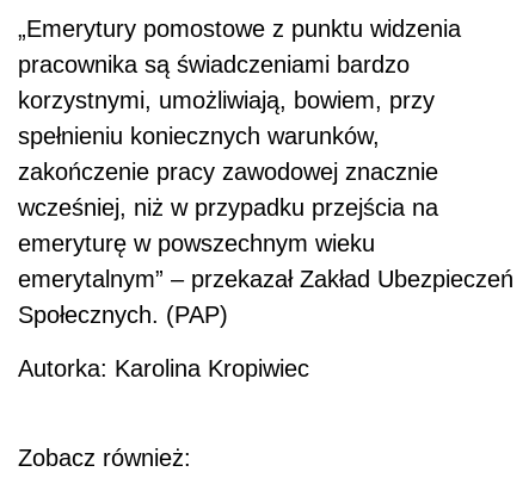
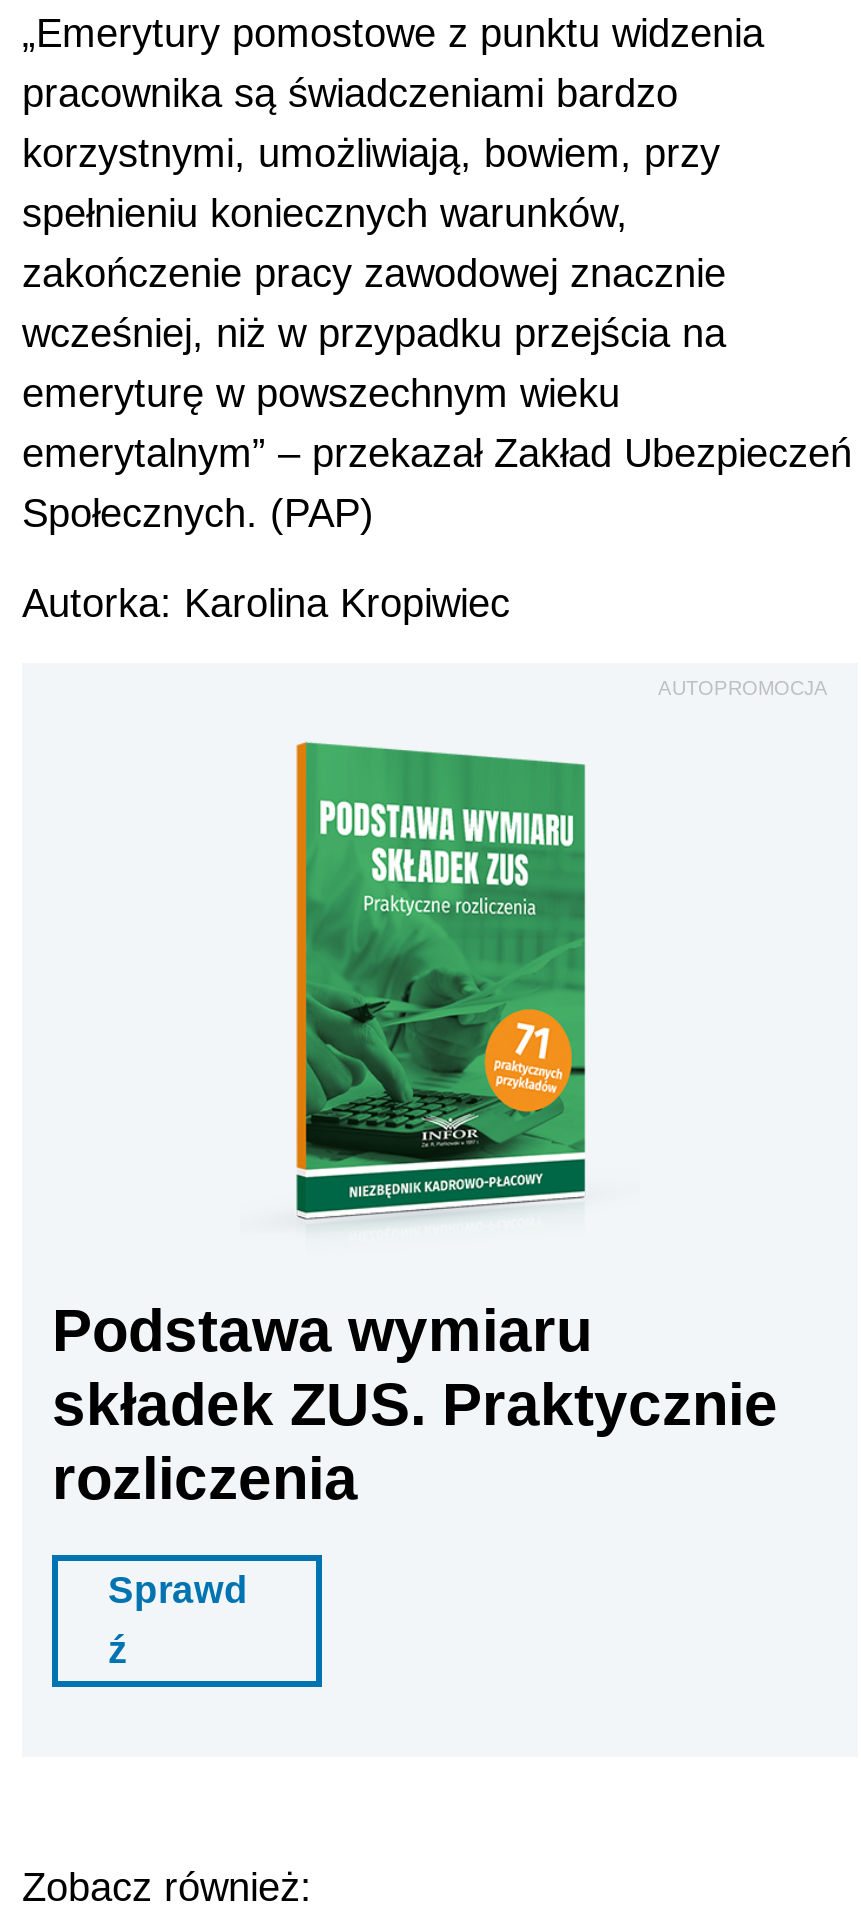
+ [image]
+ Podstawa wymiaru
+ składek ZUS. Praktycznie
+ rozliczenia
+ Sprawd
+ ź

+ AUTOPROMOCJA
